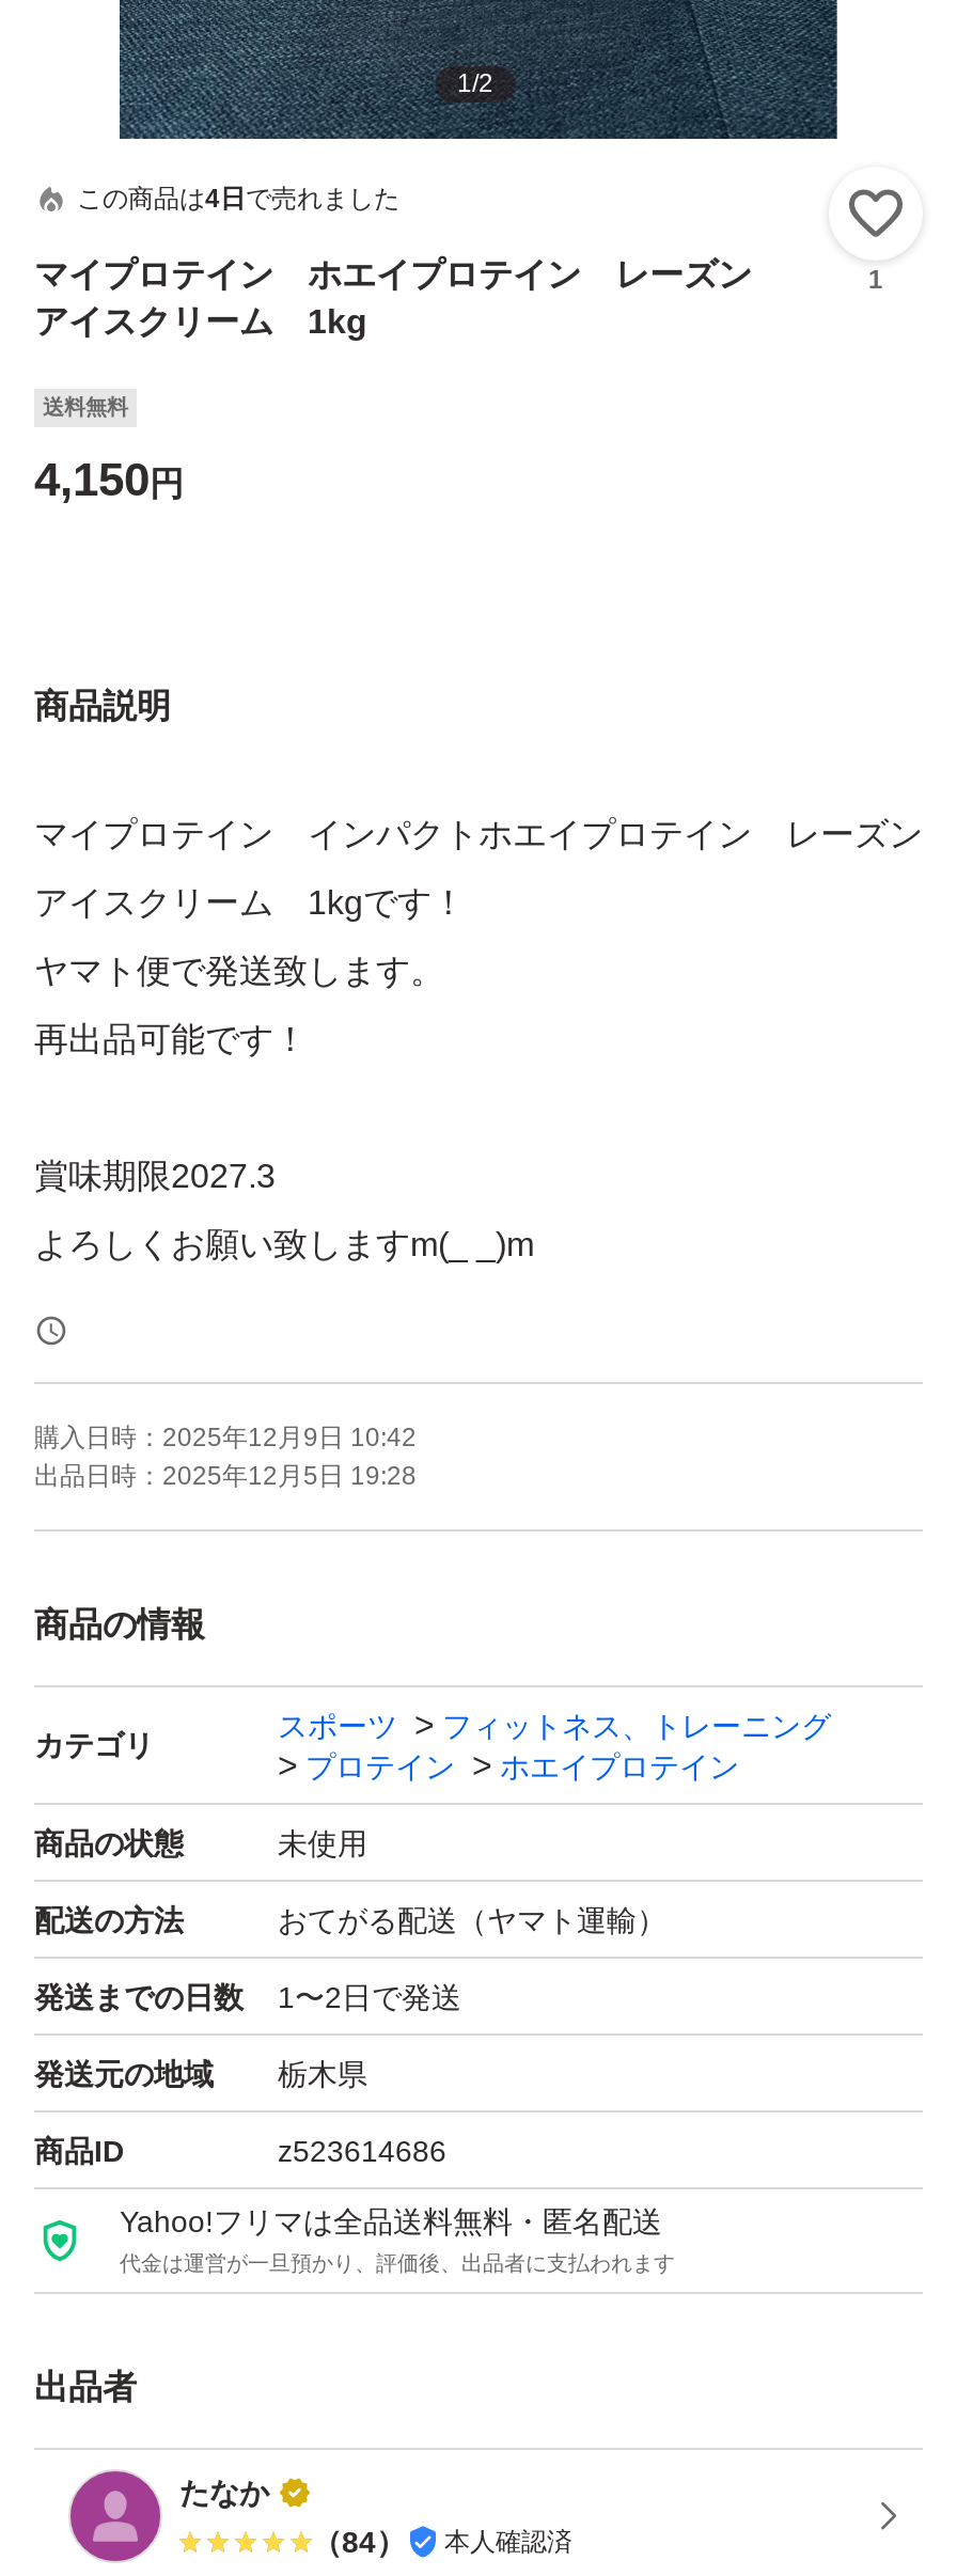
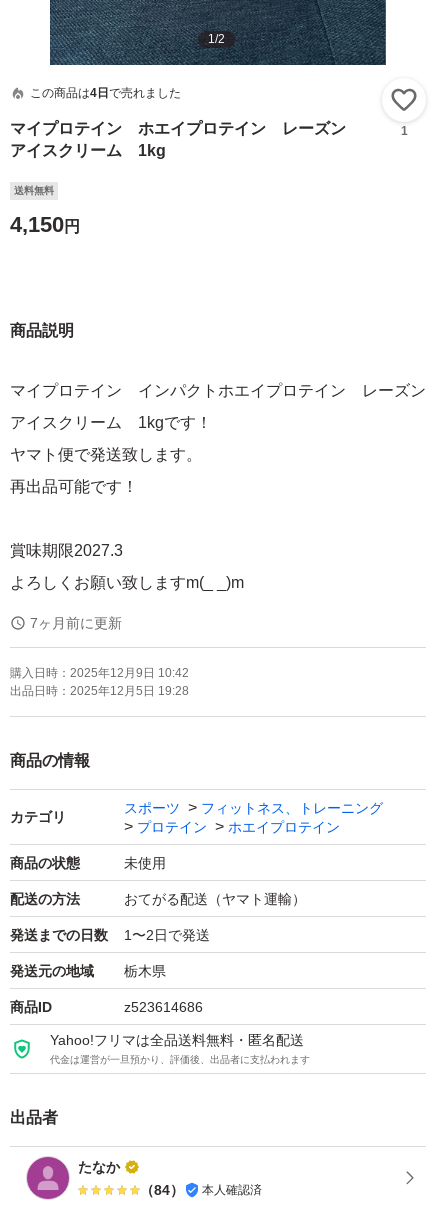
+ 7ヶ月前に更新
